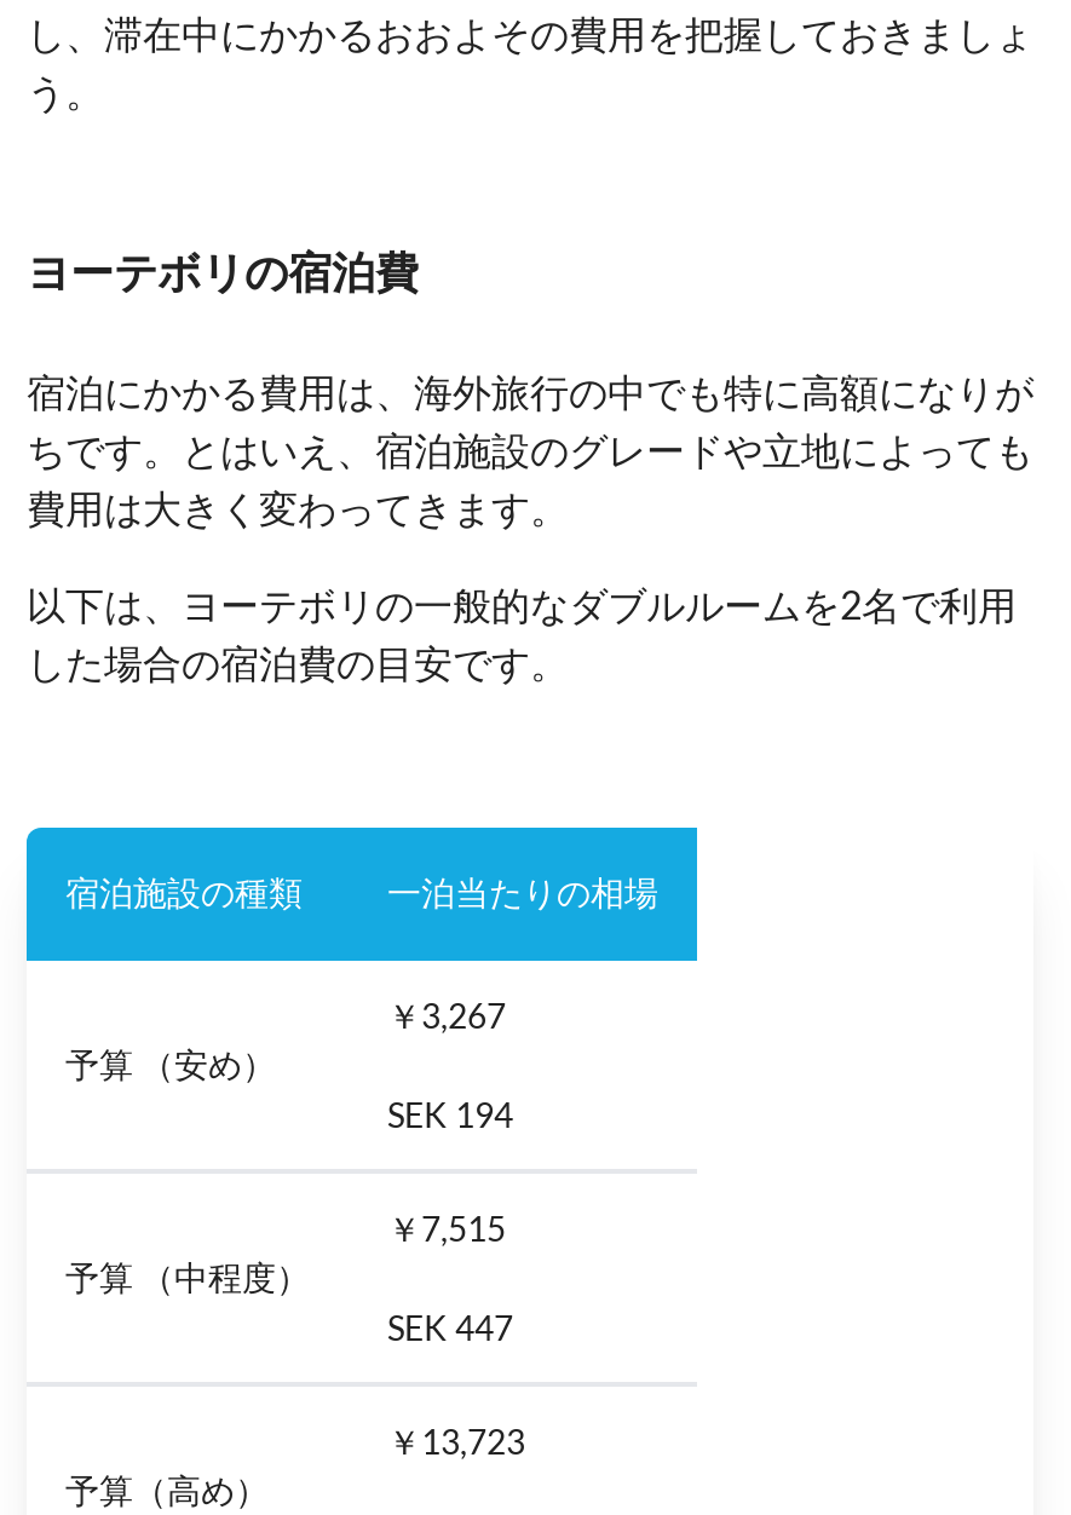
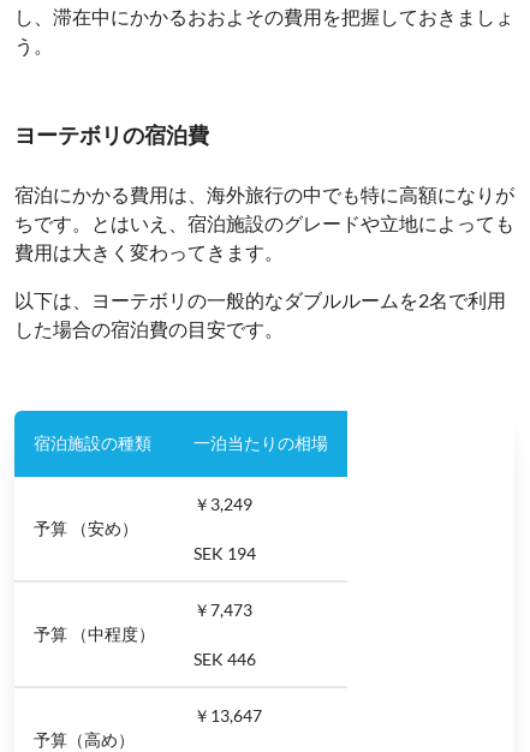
- ￥3,267
+ ￥3,249

- ￥7,515
+ ￥7,473

- SEK 447
+ SEK 446

- ￥13,723
+ ￥13,647
